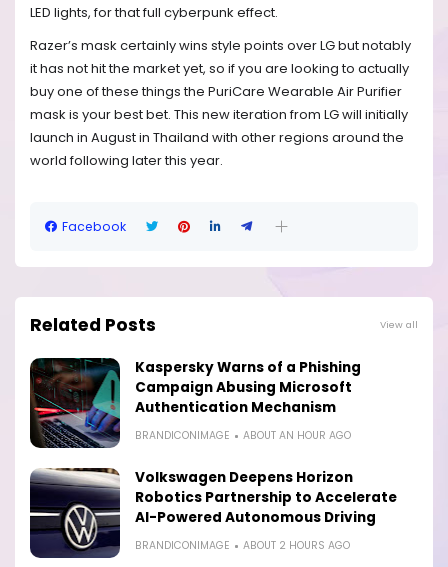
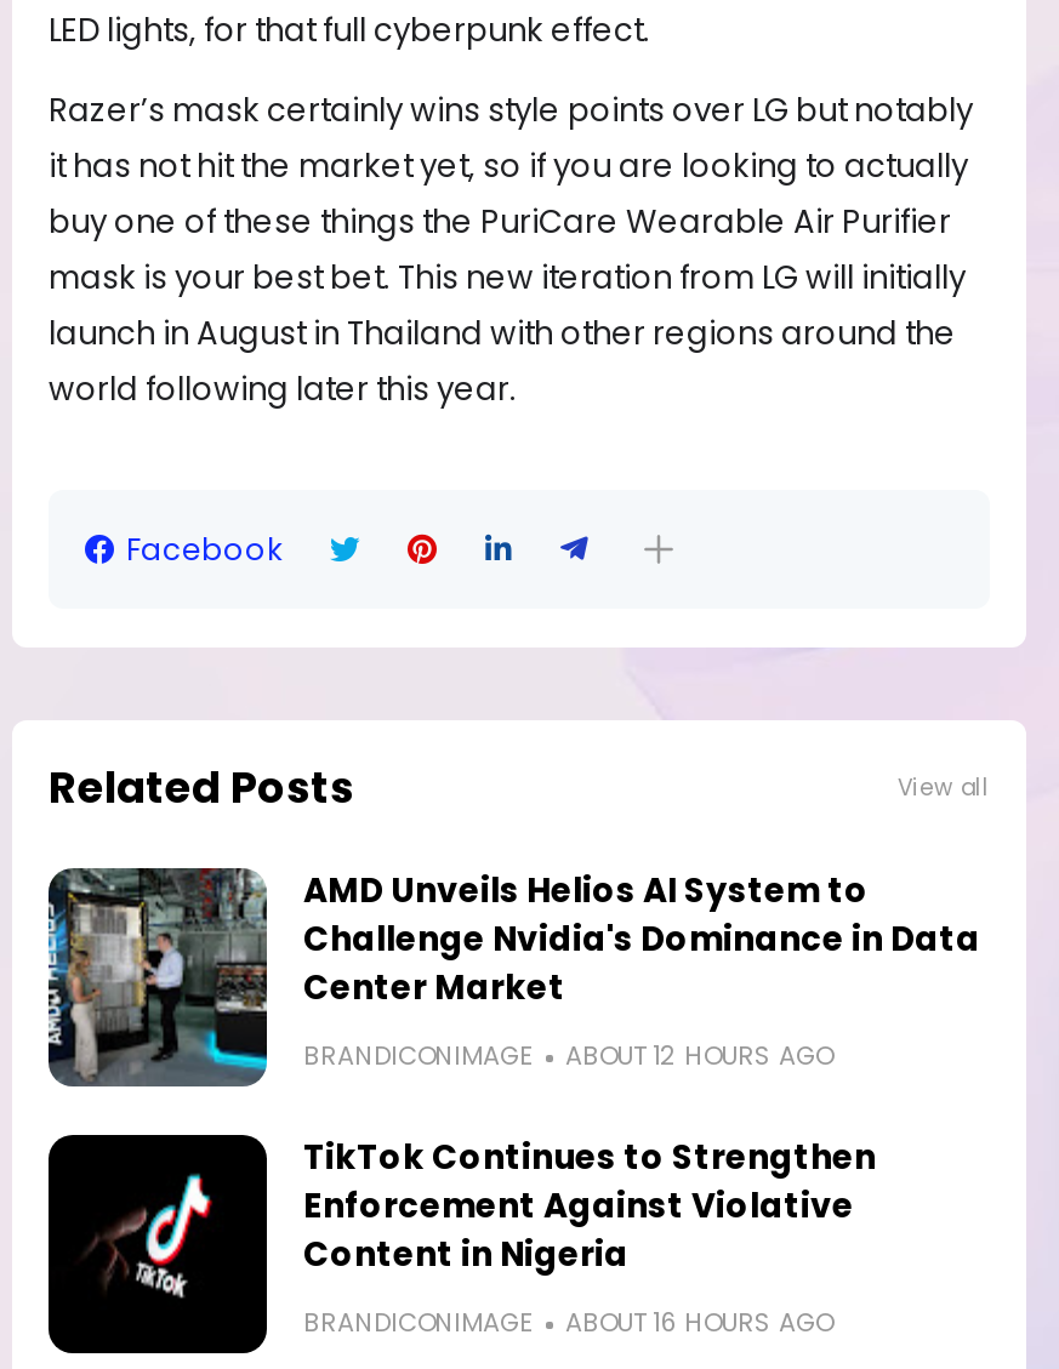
- [image]
- Kaspersky Warns of a Phishing
- Campaign Abusing Microsoft
- Authentication Mechanism
+ [image]
+ AMD Unveils Helios AI System to
+ Challenge Nvidia's Dominance in Data
+ Center Market

- ABOUT AN HOUR AGO
+ ABOUT 12 HOURS AGO

- [image]
- Volkswagen Deepens Horizon
- Robotics Partnership to Accelerate
- AI-Powered Autonomous Driving
+ [image]
+ TikTok Continues to Strengthen
+ Enforcement Against Violative
+ Content in Nigeria

- ABOUT 2 HOURS AGO
+ ABOUT 16 HOURS AGO
